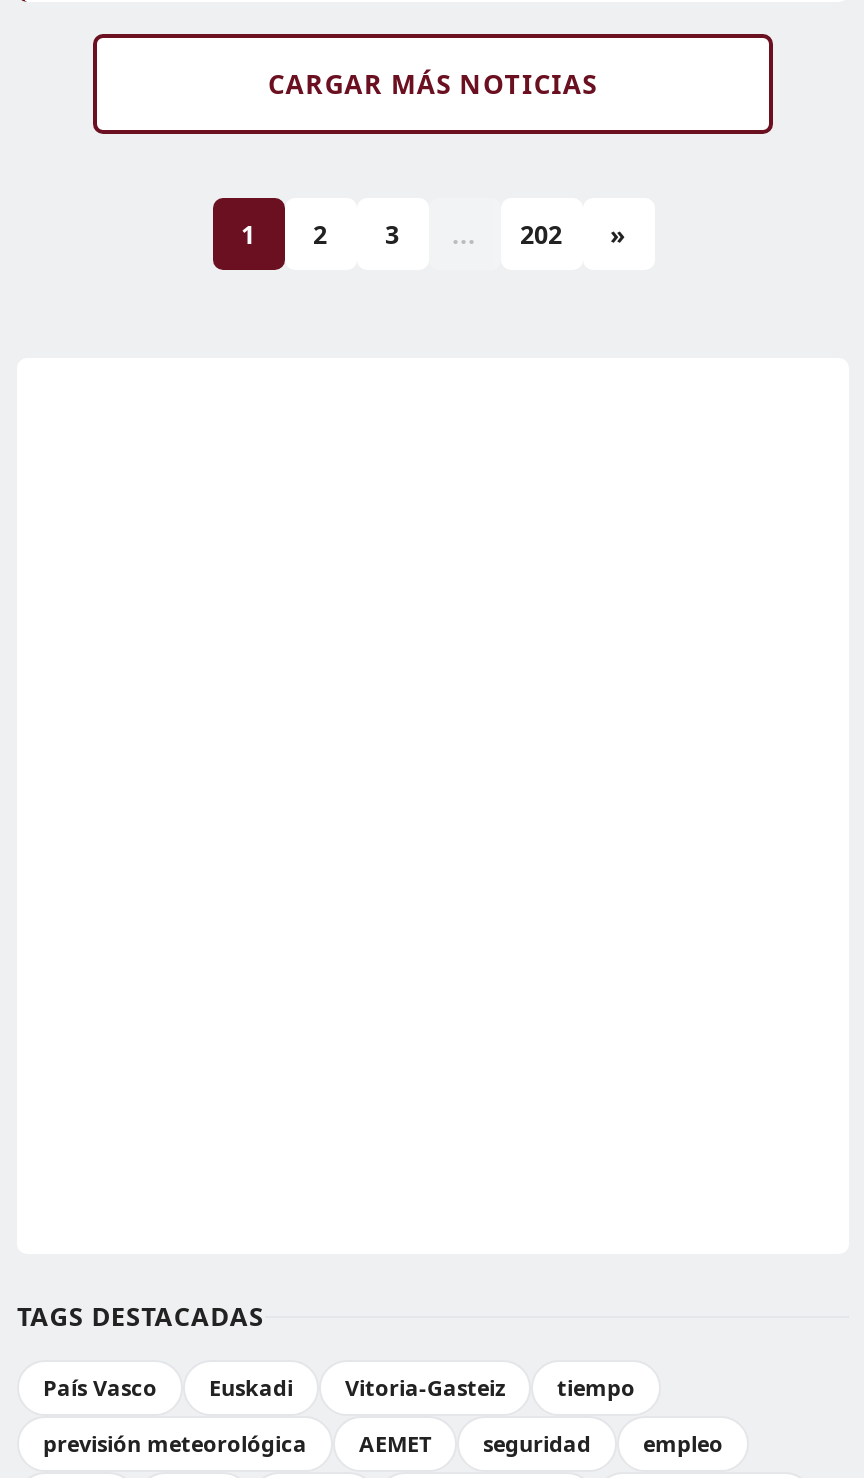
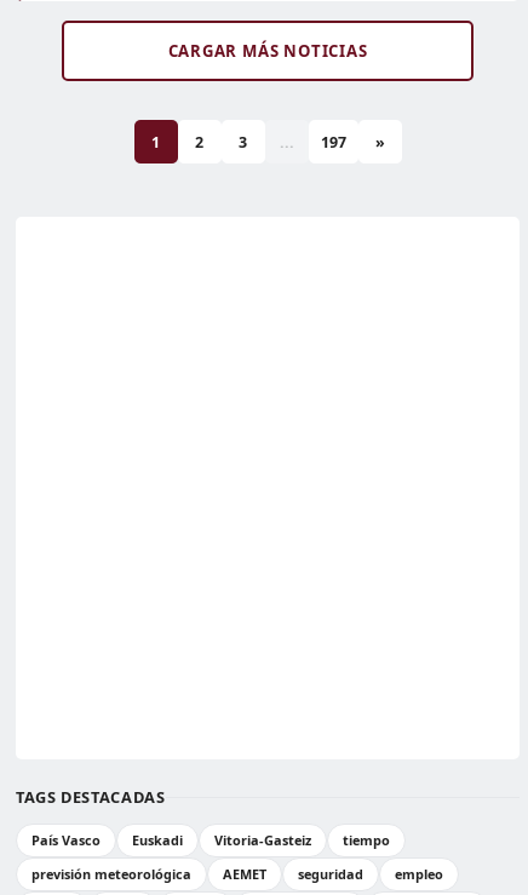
- 202
+ 197
